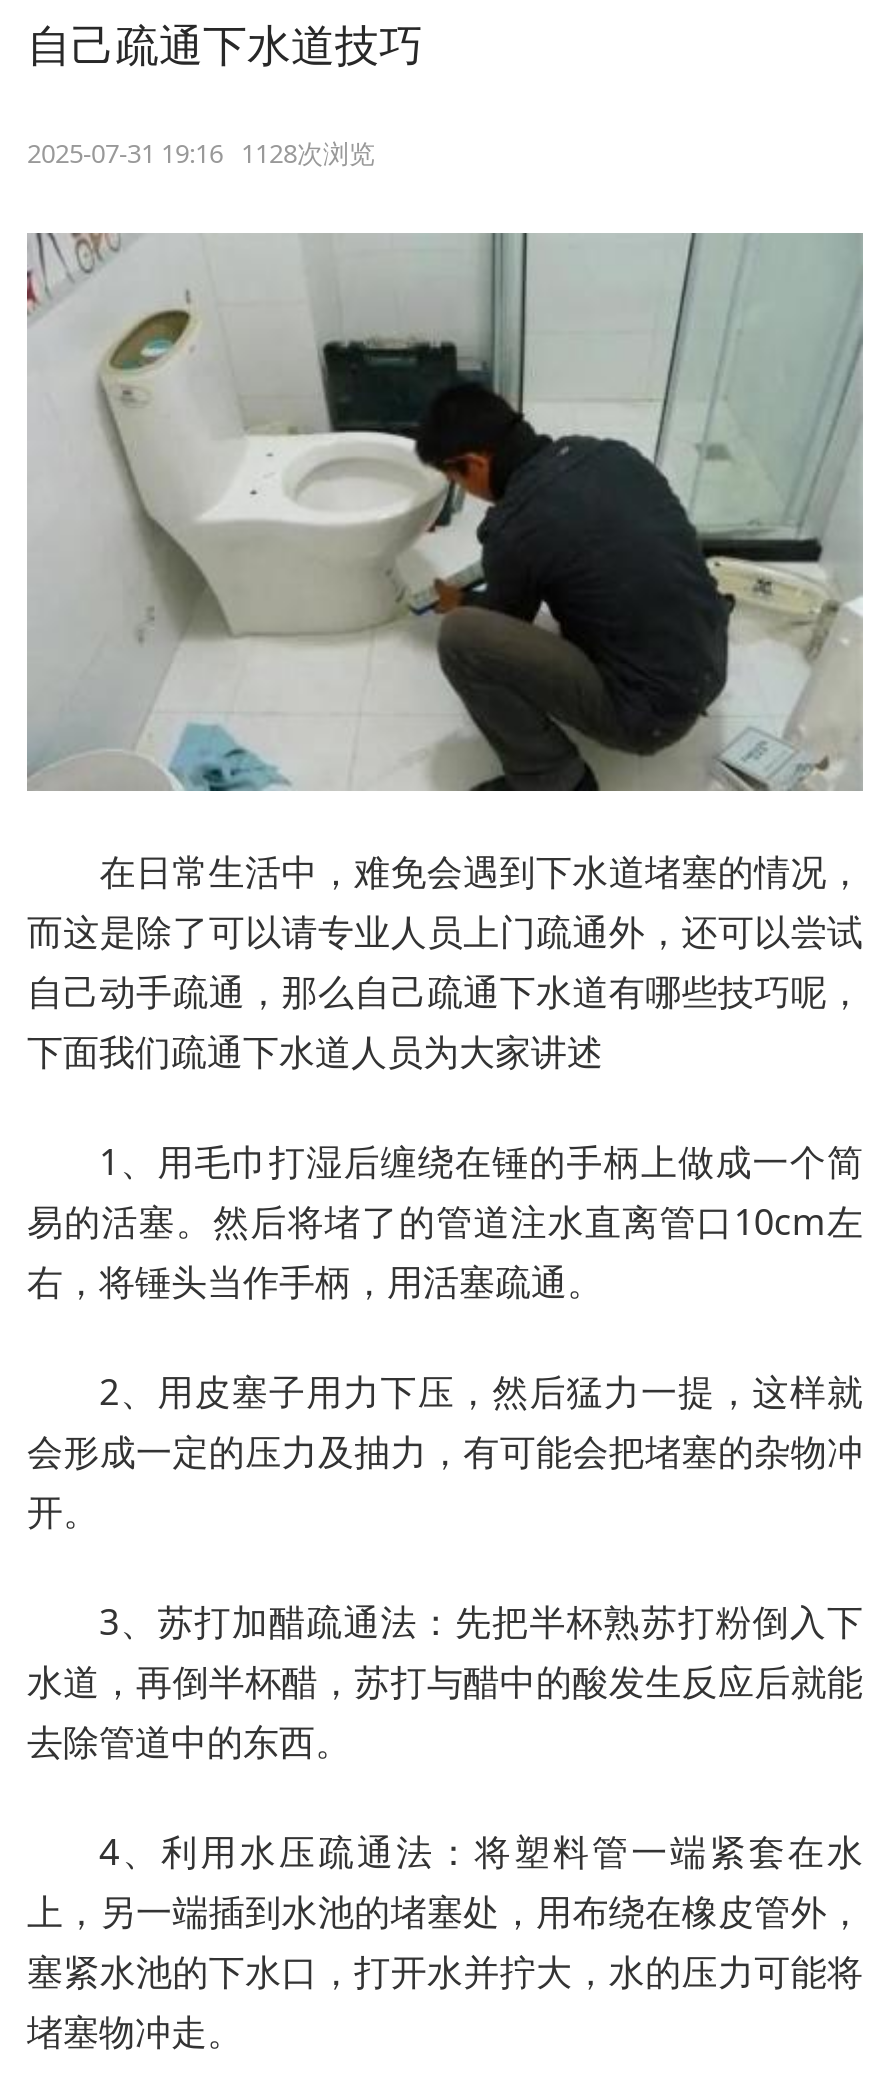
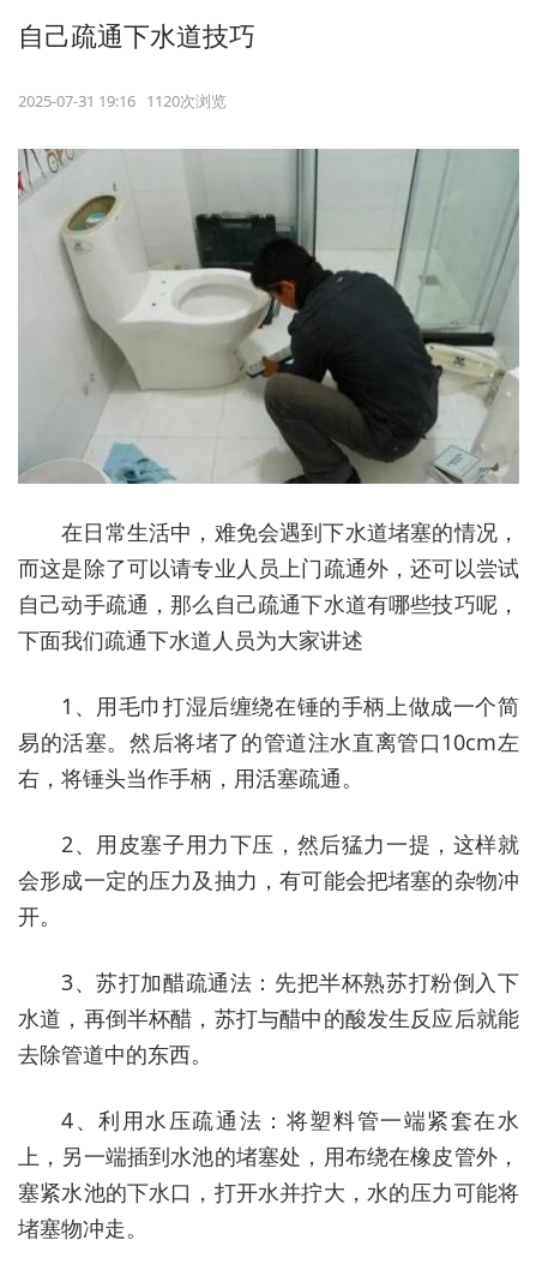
- 2025-07-31 19:16 1128次浏览
+ 2025-07-31 19:16 1120次浏览
